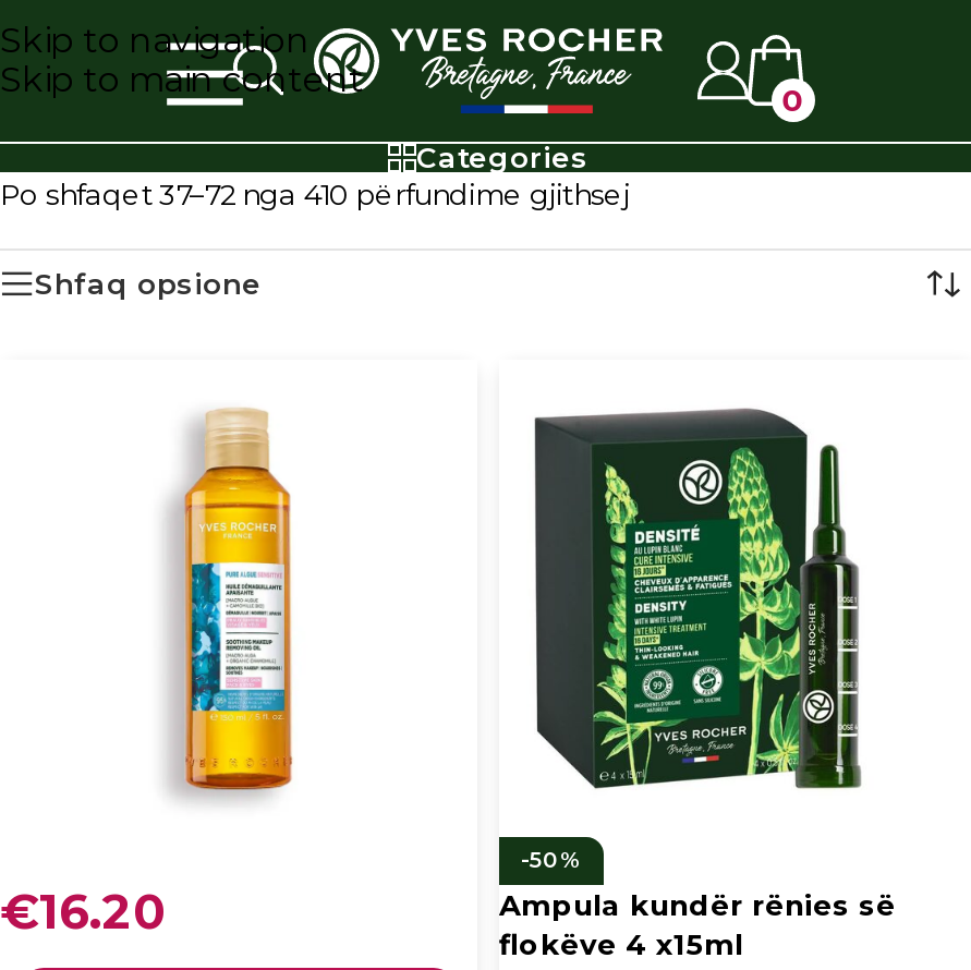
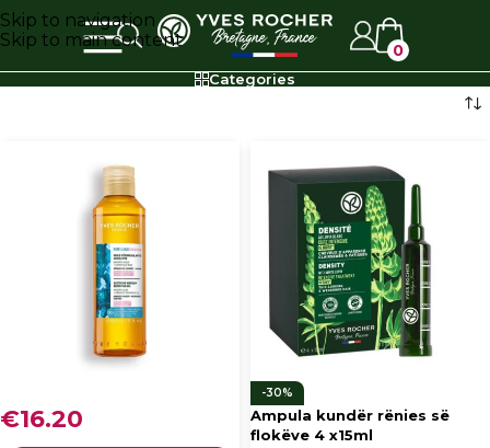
- Po shfaqet 37–72 nga 410 përfundime gjithsej
- Shfaq opsione

- -50%
+ -30%
